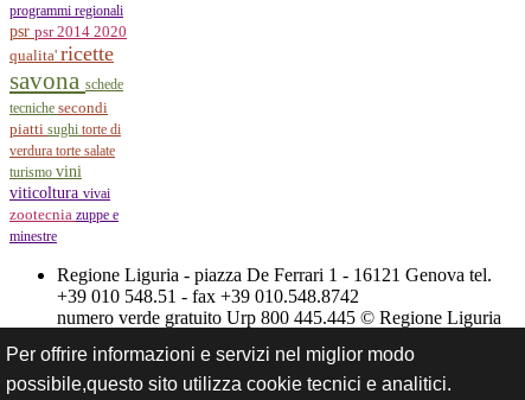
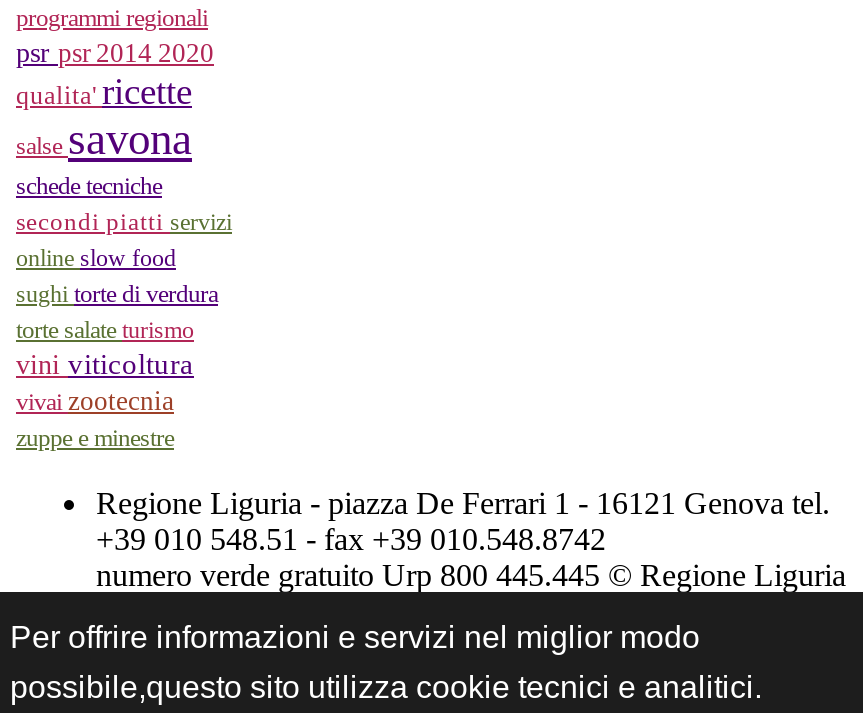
- savona schede
- tecniche secondi
- piatti sughi torte di
- verdura torte salate
- turismo vini
- viticoltura vivai
- zootecnia zuppe e
- minestre
+ salsesavona
+ schede tecniche
+ secondi piatti servizi
+ online slow food
+ sughi torte di verdura
+ torte salate turismo
+ vini viticoltura
+ vivai zootecnia
+ zuppe e minestre
